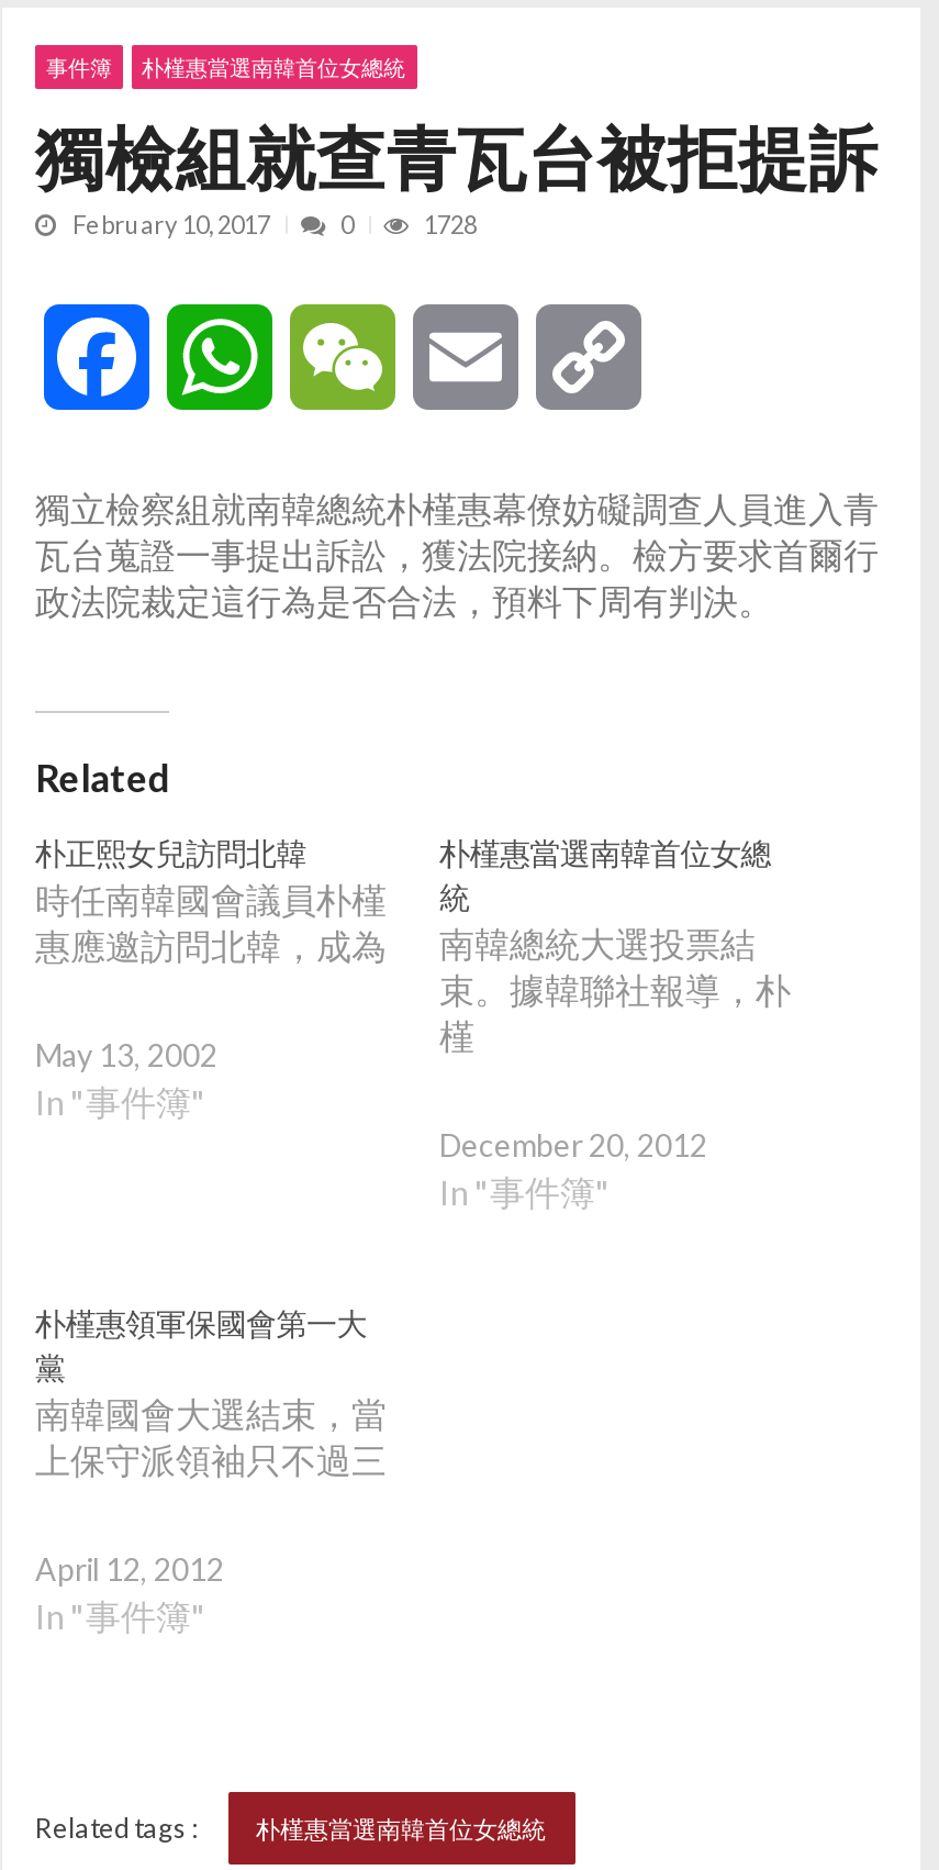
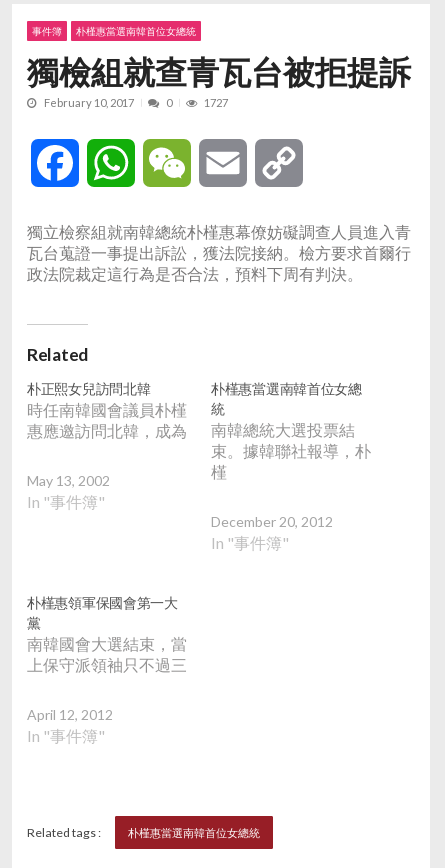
- 1728
+ 1727
